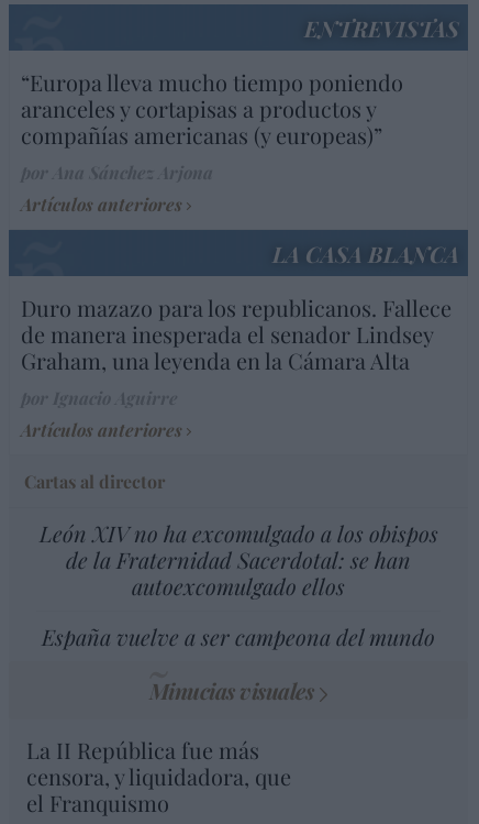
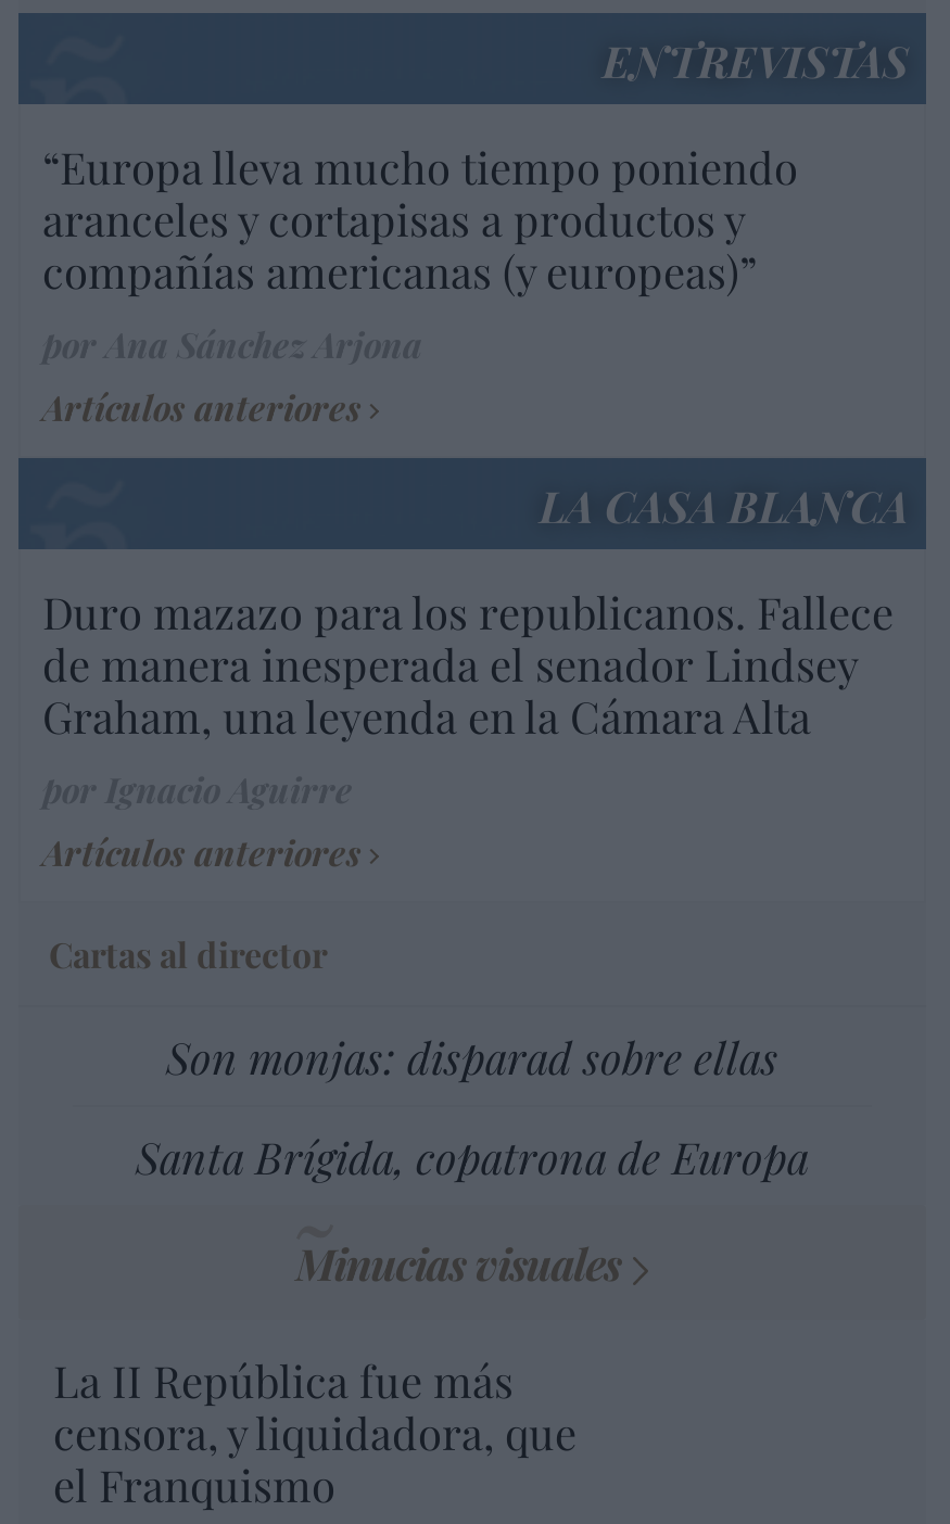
- León XIV no ha excomulgado a los obispos
- de la Fraternidad Sacerdotal: se han
- autoexcomulgado ellos
+ Son monjas: disparad sobre ellas

- España vuelve a ser campeona del mundo
+ Santa Brígida, copatrona de Europa
